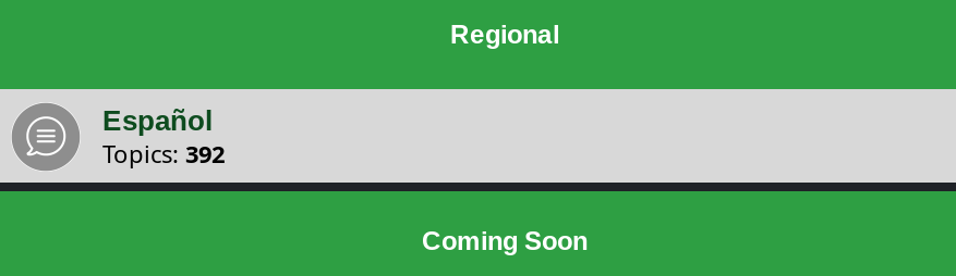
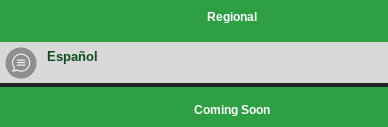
- Topics: 392
